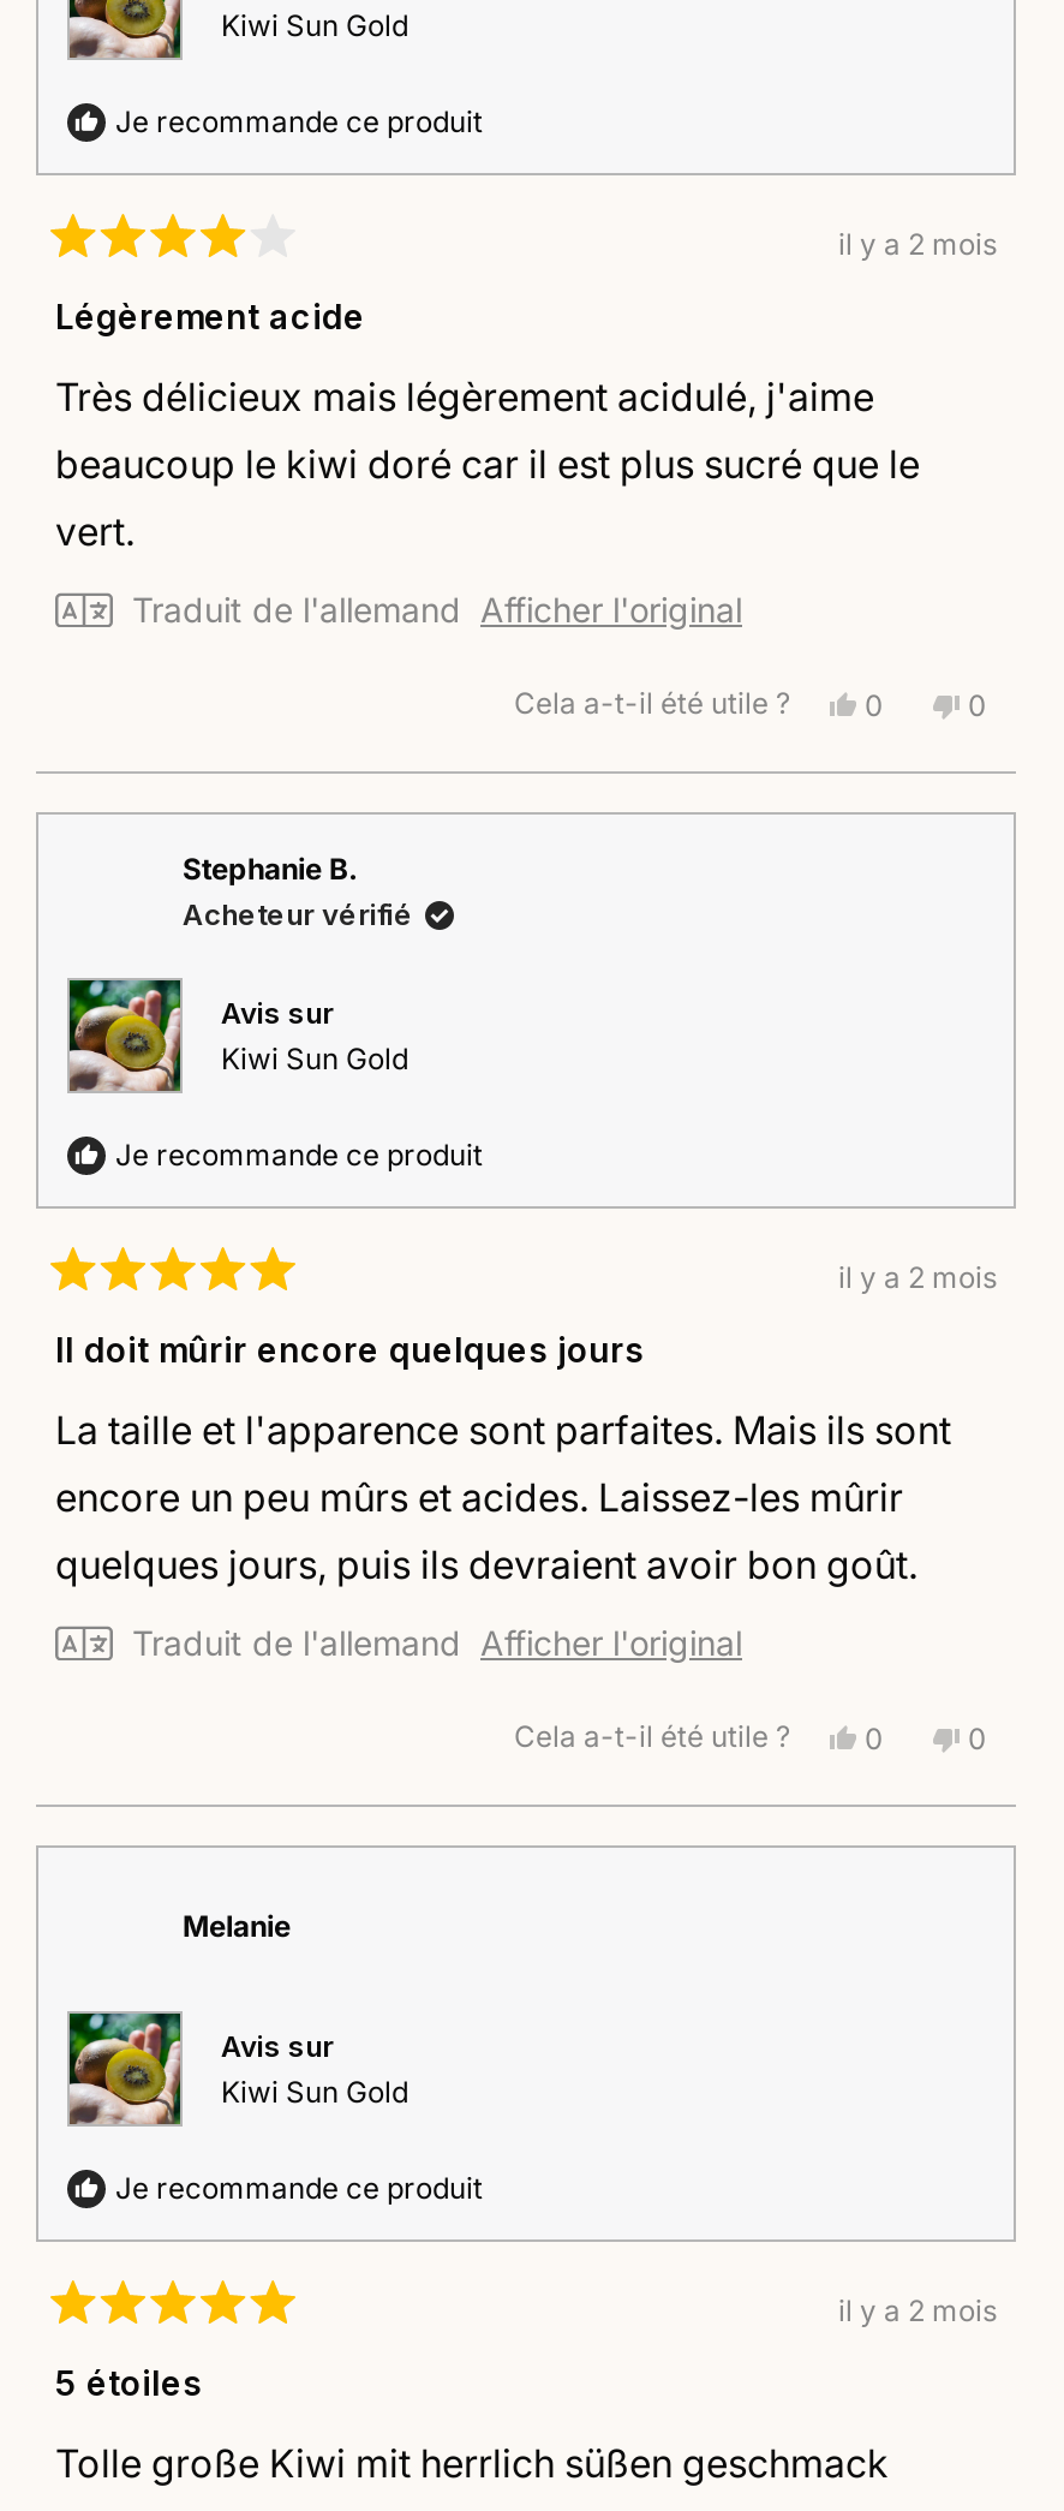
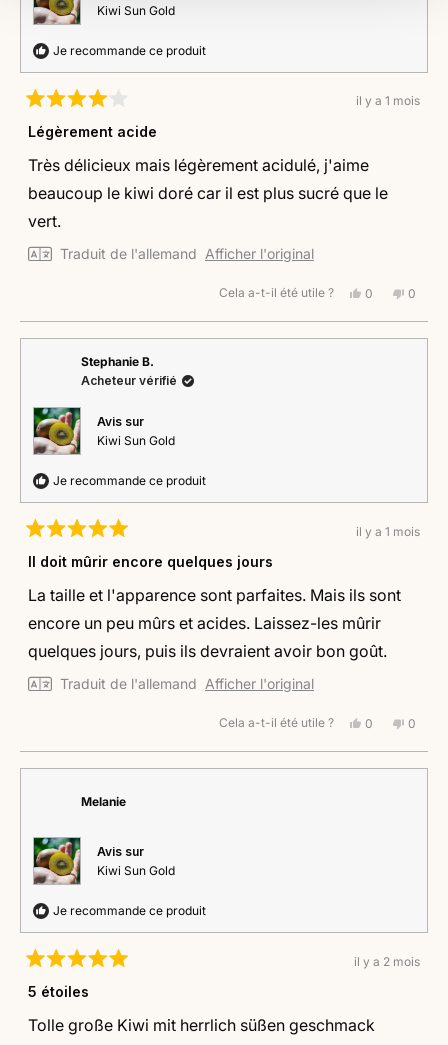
- il y a 2 mois
+ il y a 1 mois

- il y a 2 mois
+ il y a 1 mois
